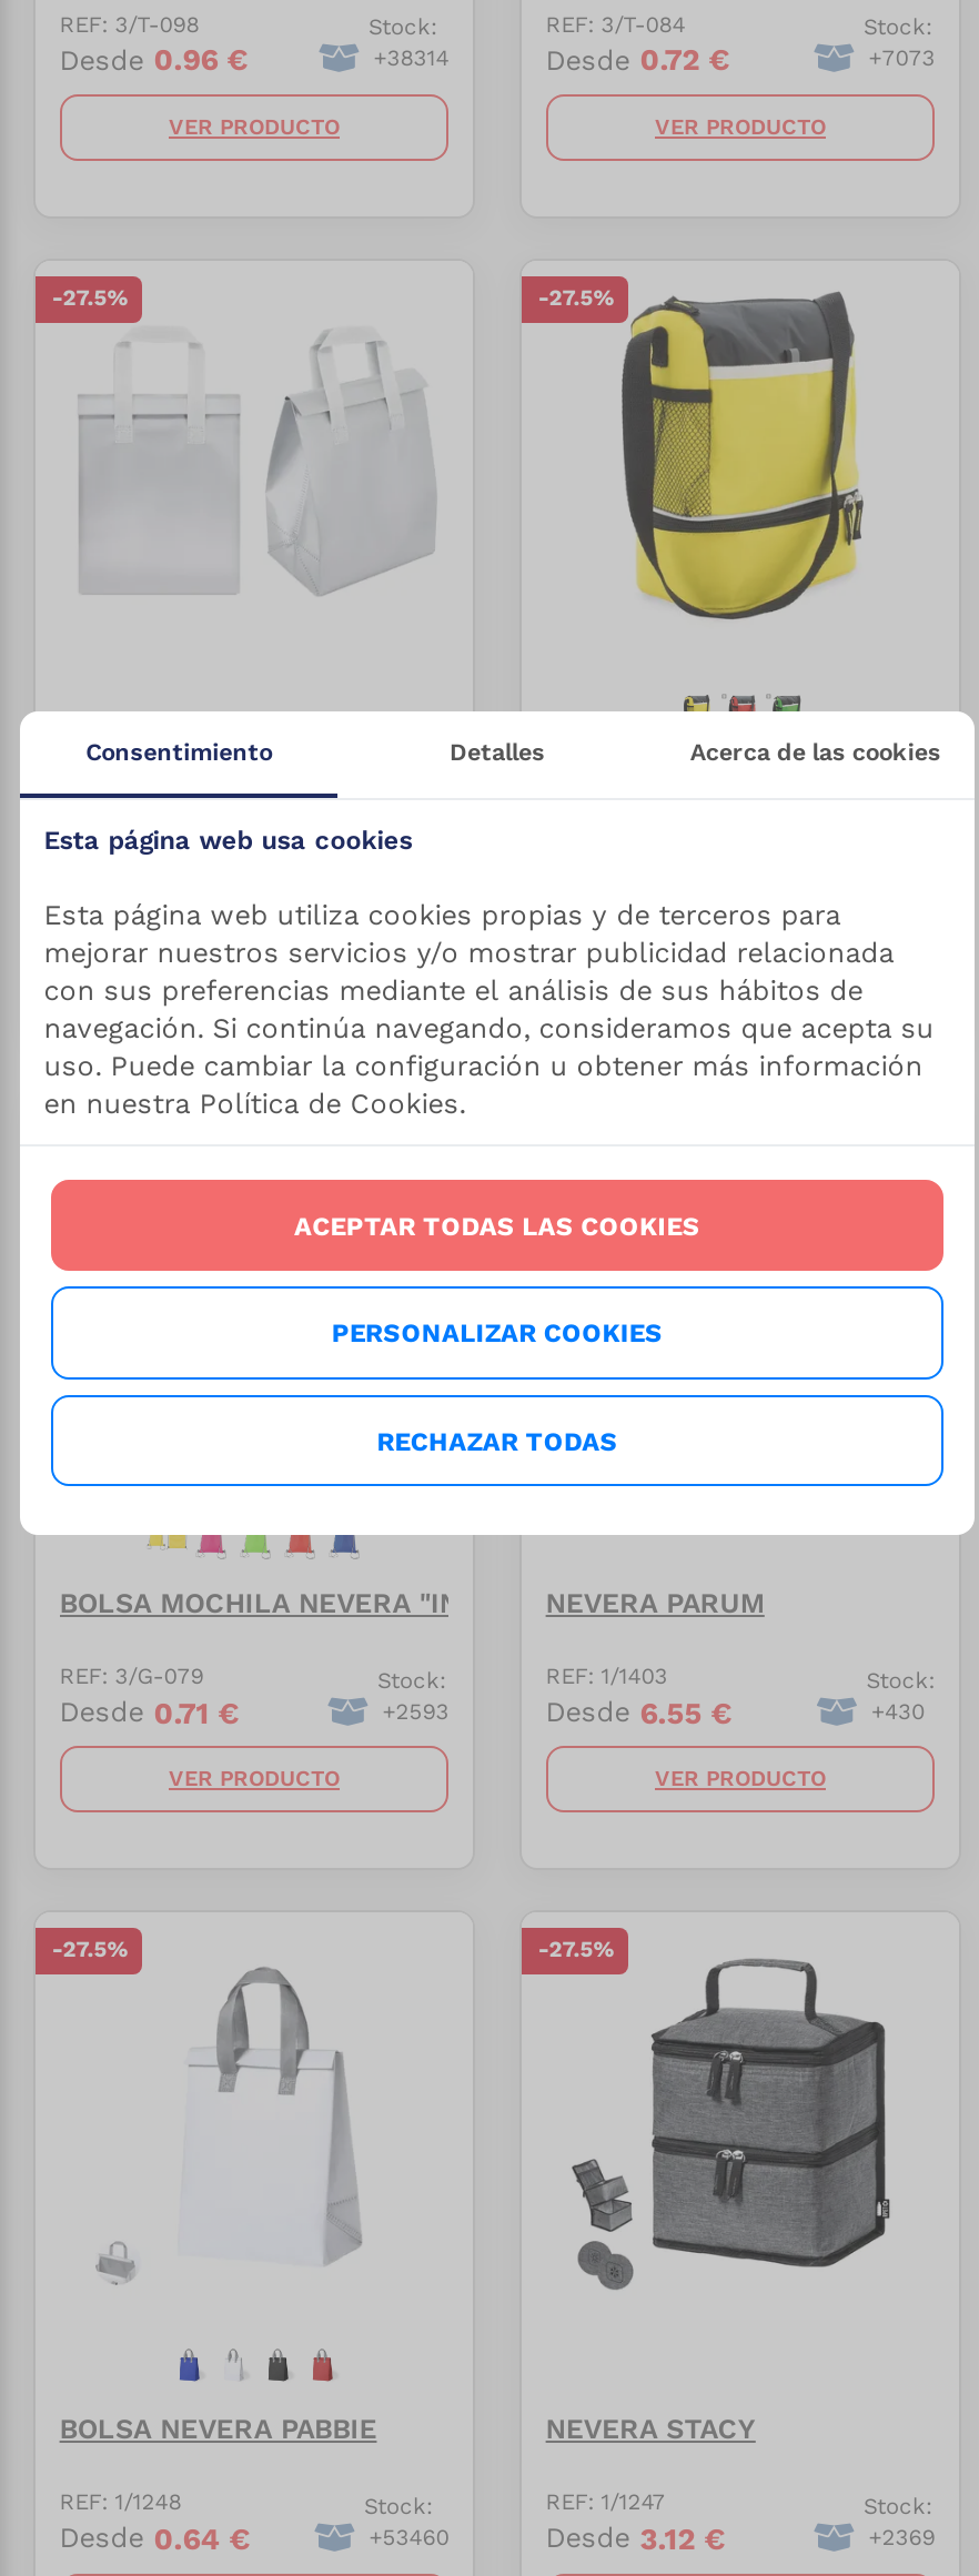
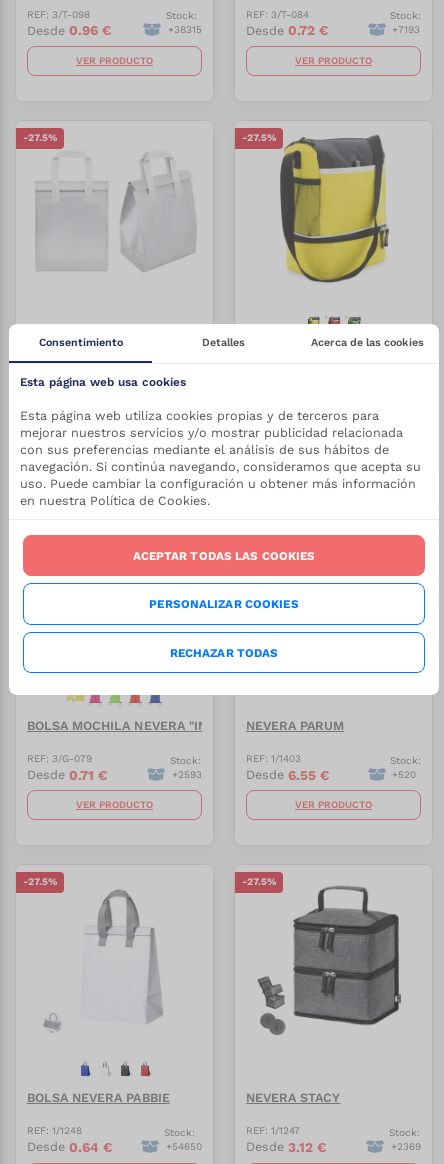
- +38314
+ +38315

- +7073
+ +7193

- +430
+ +520

- +53460
+ +54650
